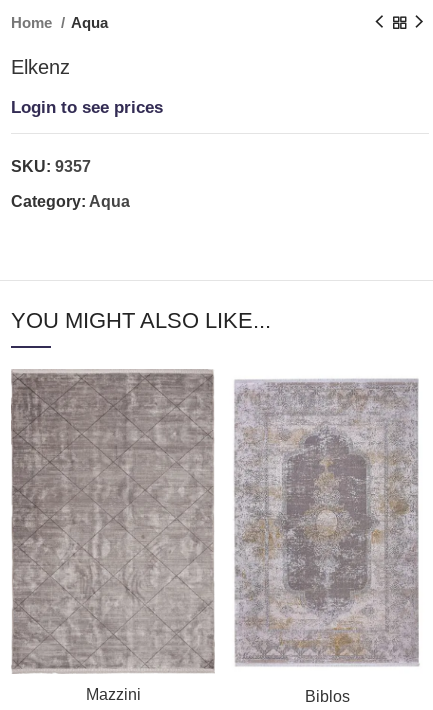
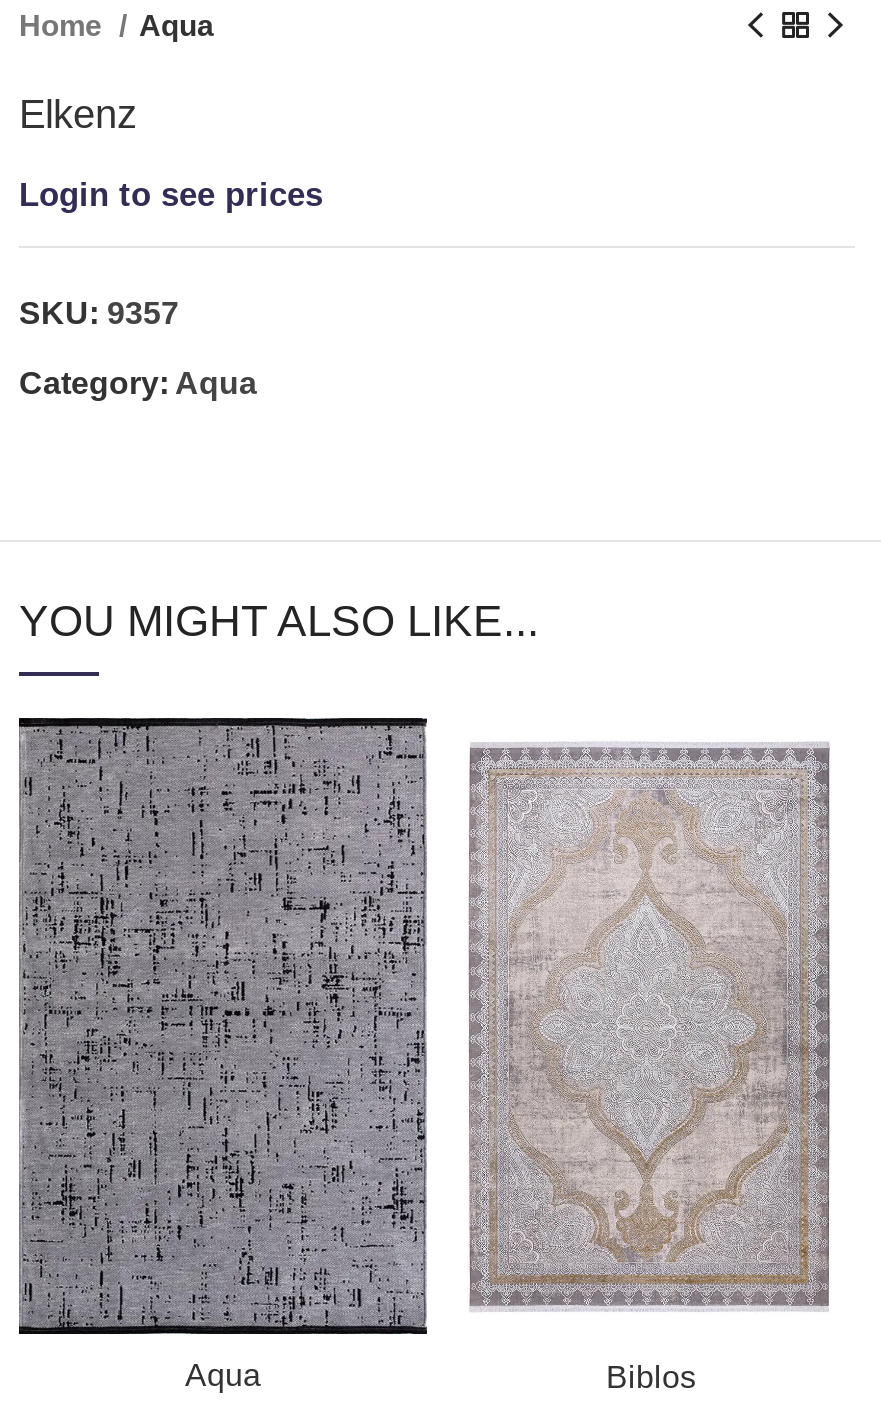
- [image]
- Mazzini
+ [image]
+ Aqua

- [image]
+ [image]
